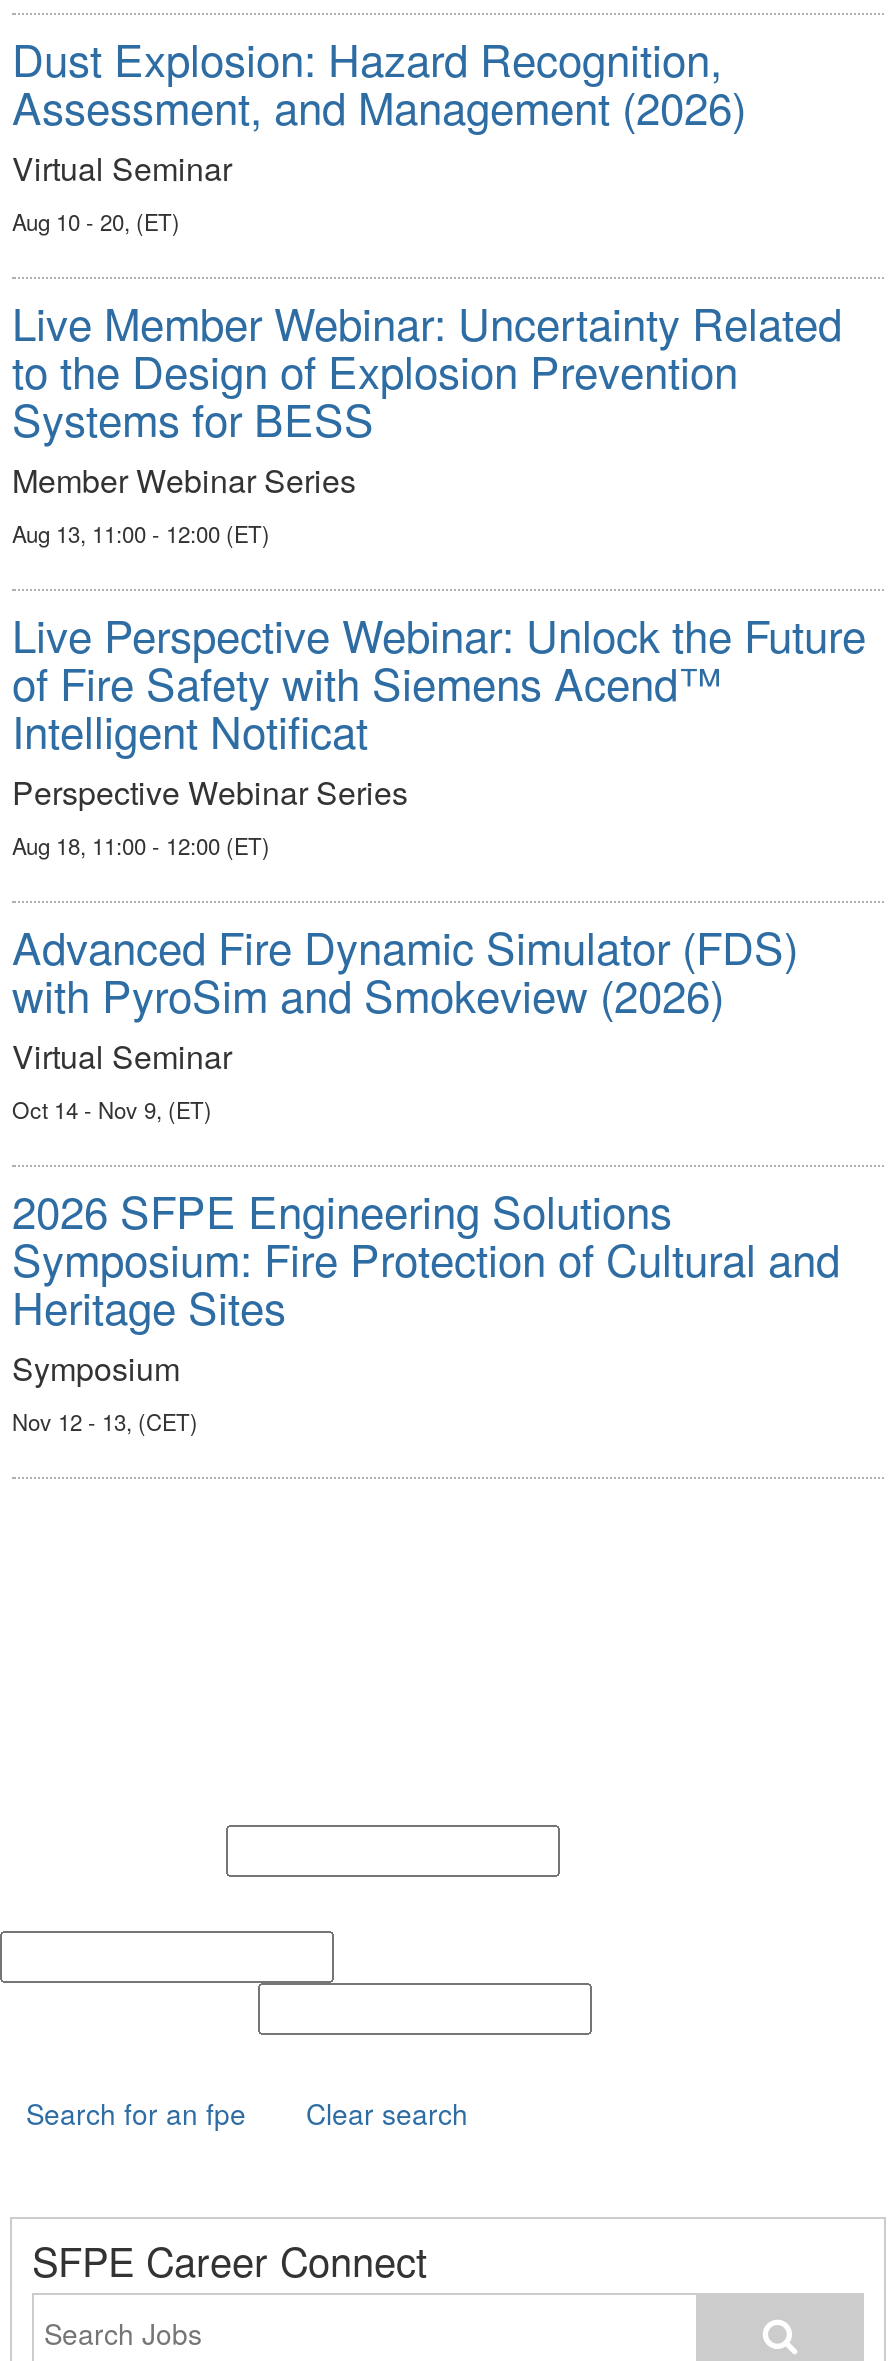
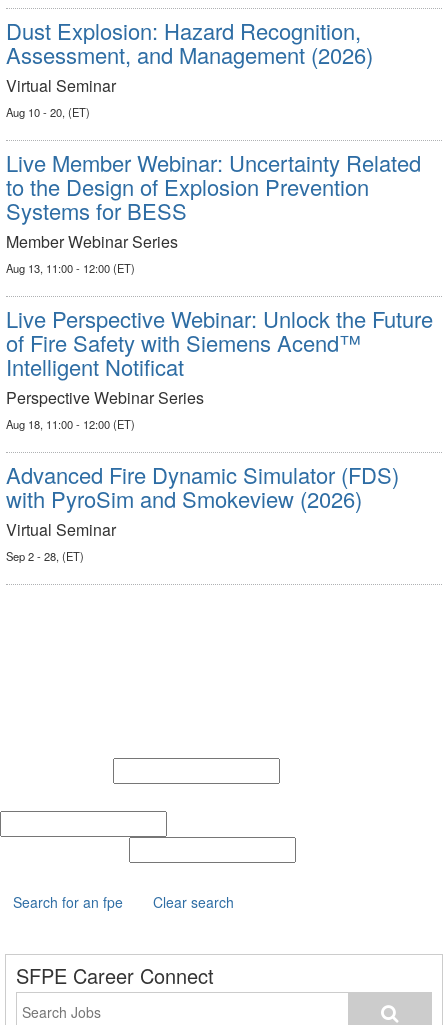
- Oct 14 - Nov 9, (ET)
- 2026 SFPE Engineering Solutions
- Symposium: Fire Protection of Cultural and
- Heritage Sites
- Symposium
- Nov 12 - 13, (CET)
+ Sep 2 - 28, (ET)
